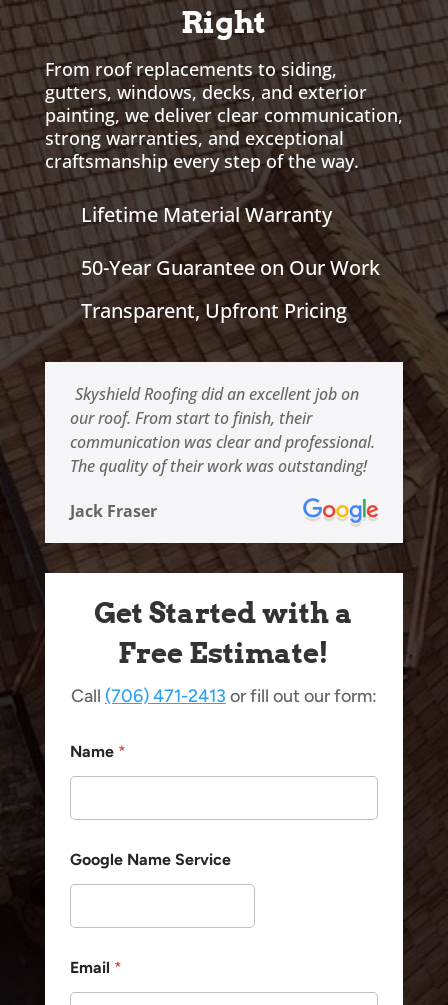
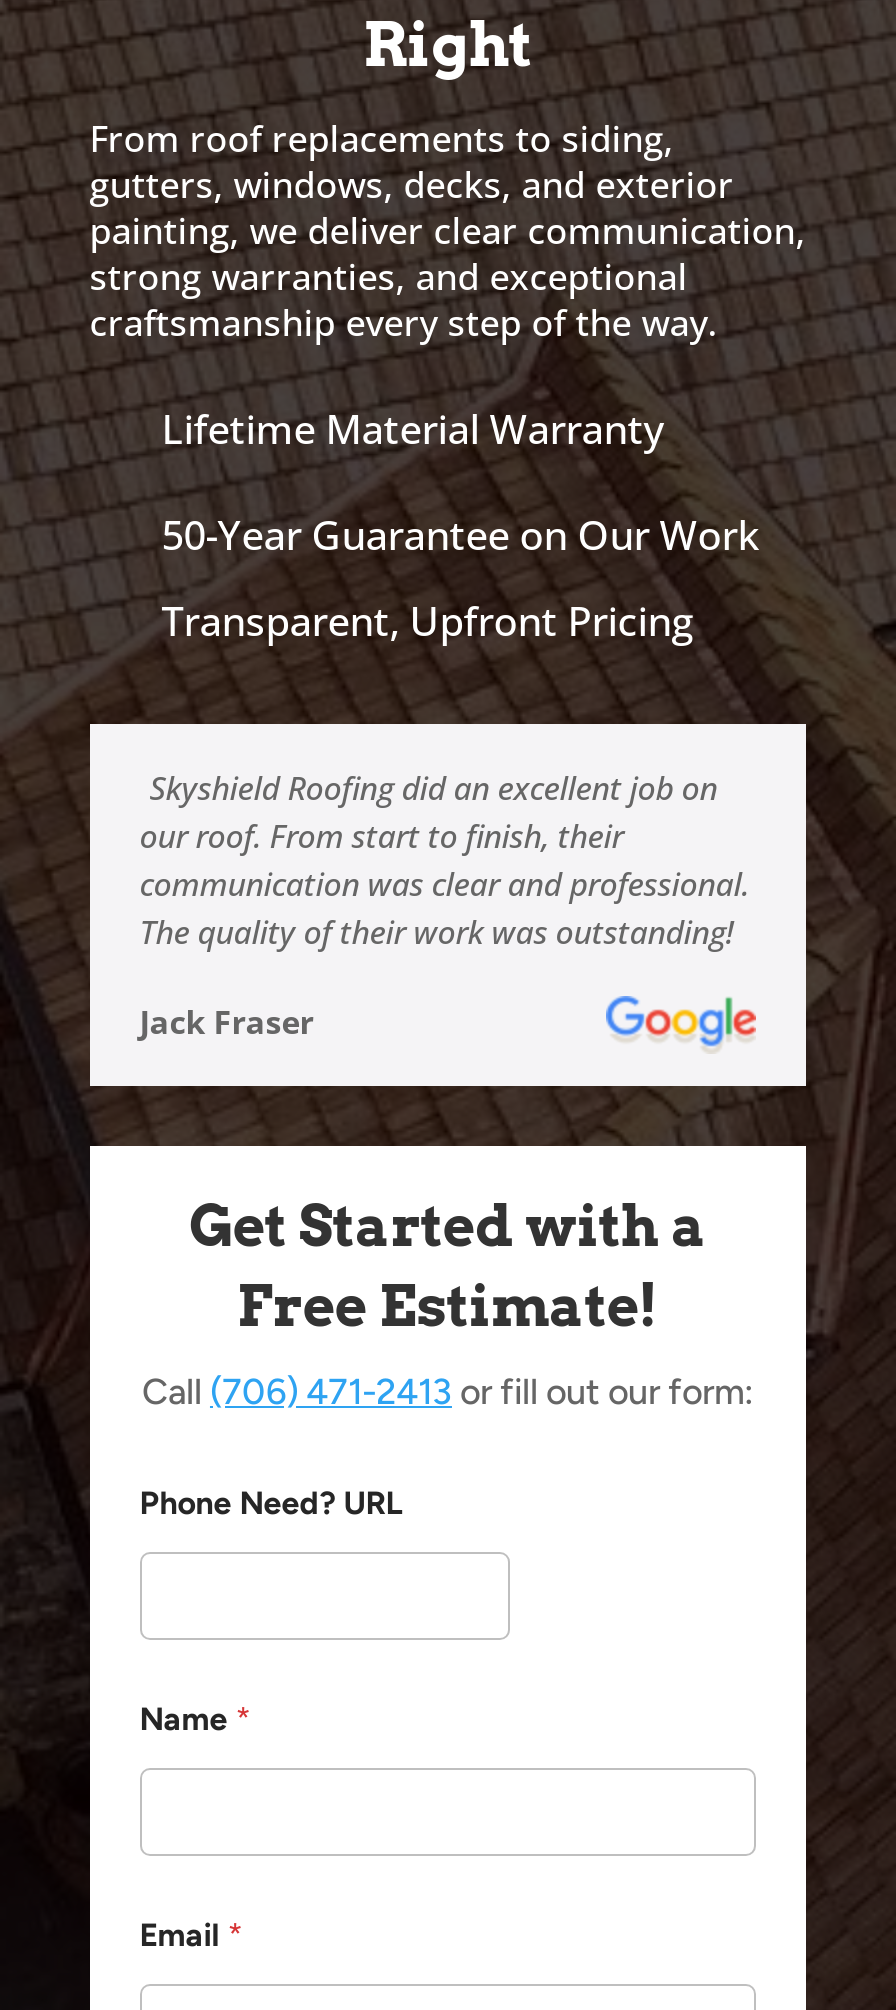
+ Phone Need? URL

moved down: Name *

- Google Name Service
